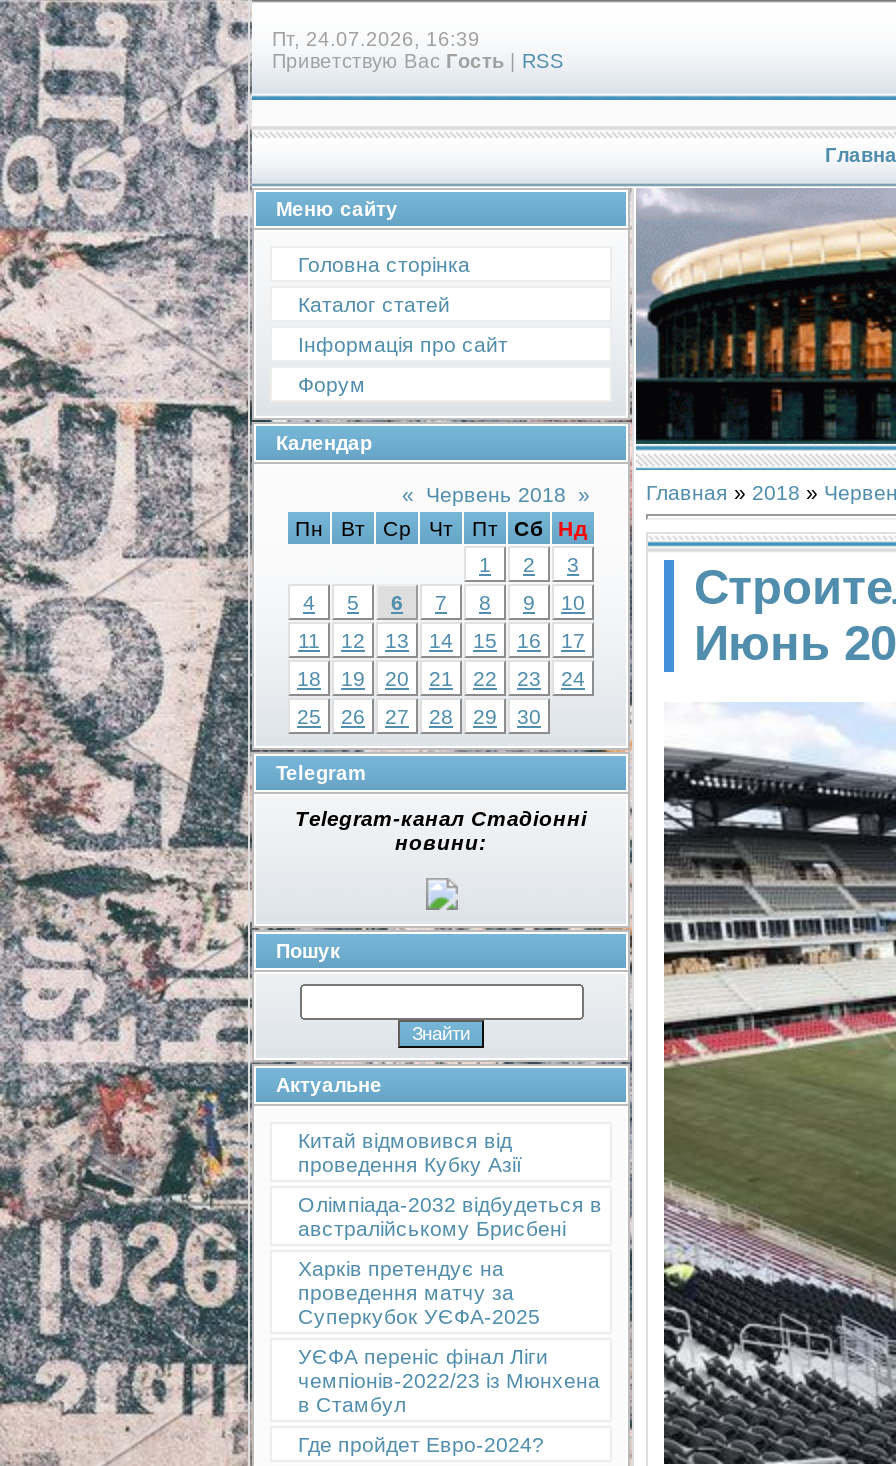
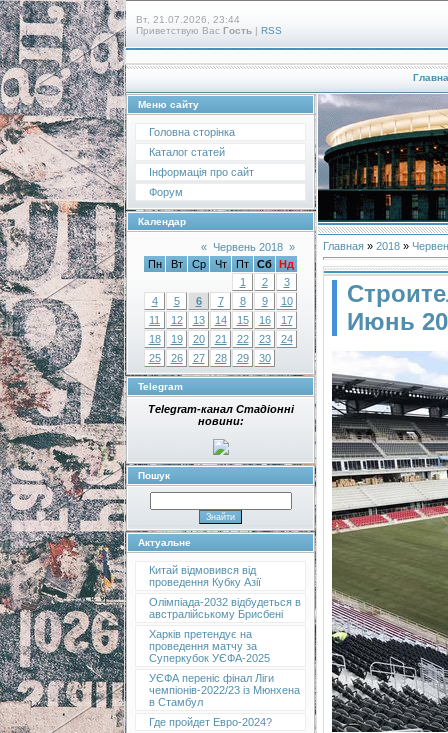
- Пт, 24.07.2026, 16:39
+ Вт, 21.07.2026, 23:44
